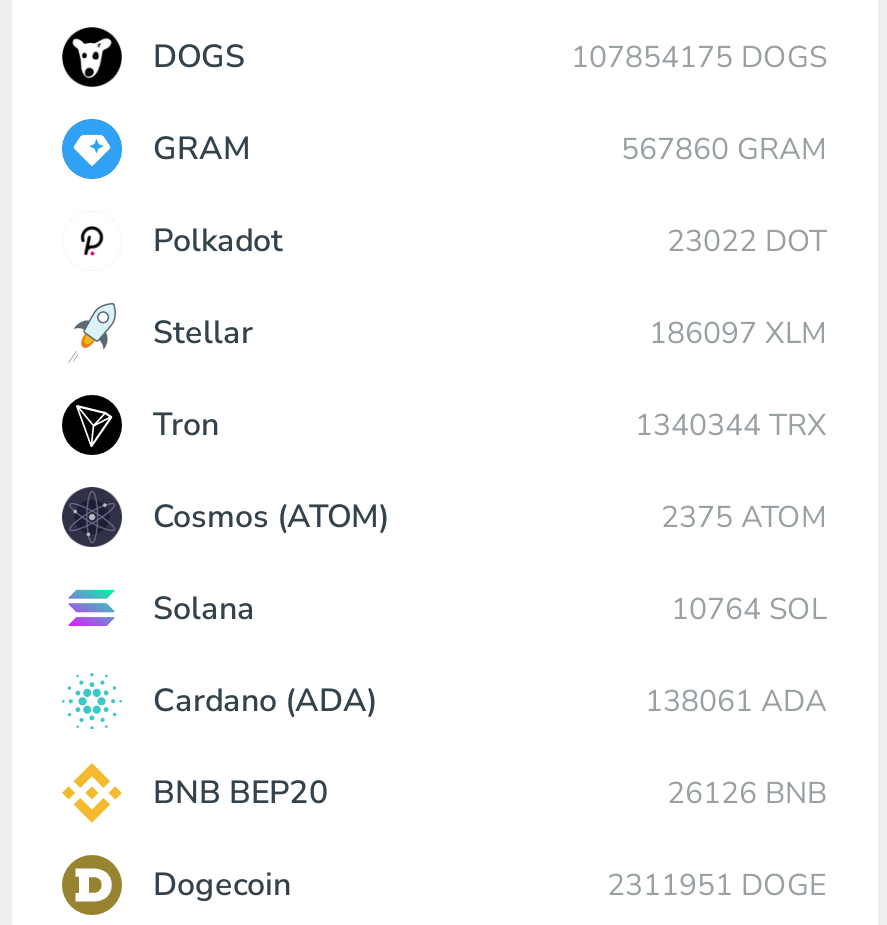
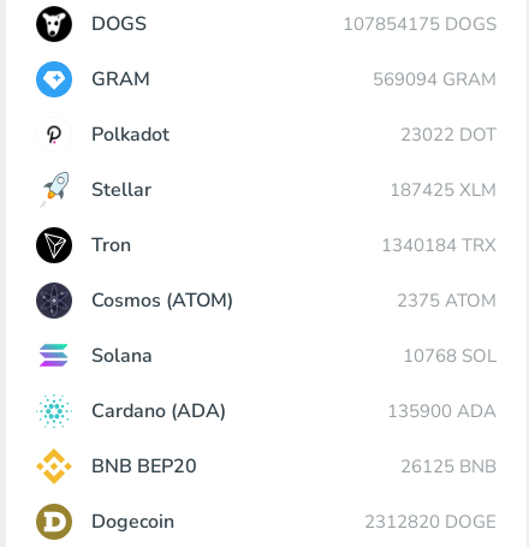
- 567860 GRAM
+ 569094 GRAM

- 186097 XLM
+ 187425 XLM

- 1340344 TRX
+ 1340184 TRX

- 10764 SOL
+ 10768 SOL

- 138061 ADA
+ 135900 ADA

- 26126 BNB
+ 26125 BNB

- 2311951 DOGE
+ 2312820 DOGE
